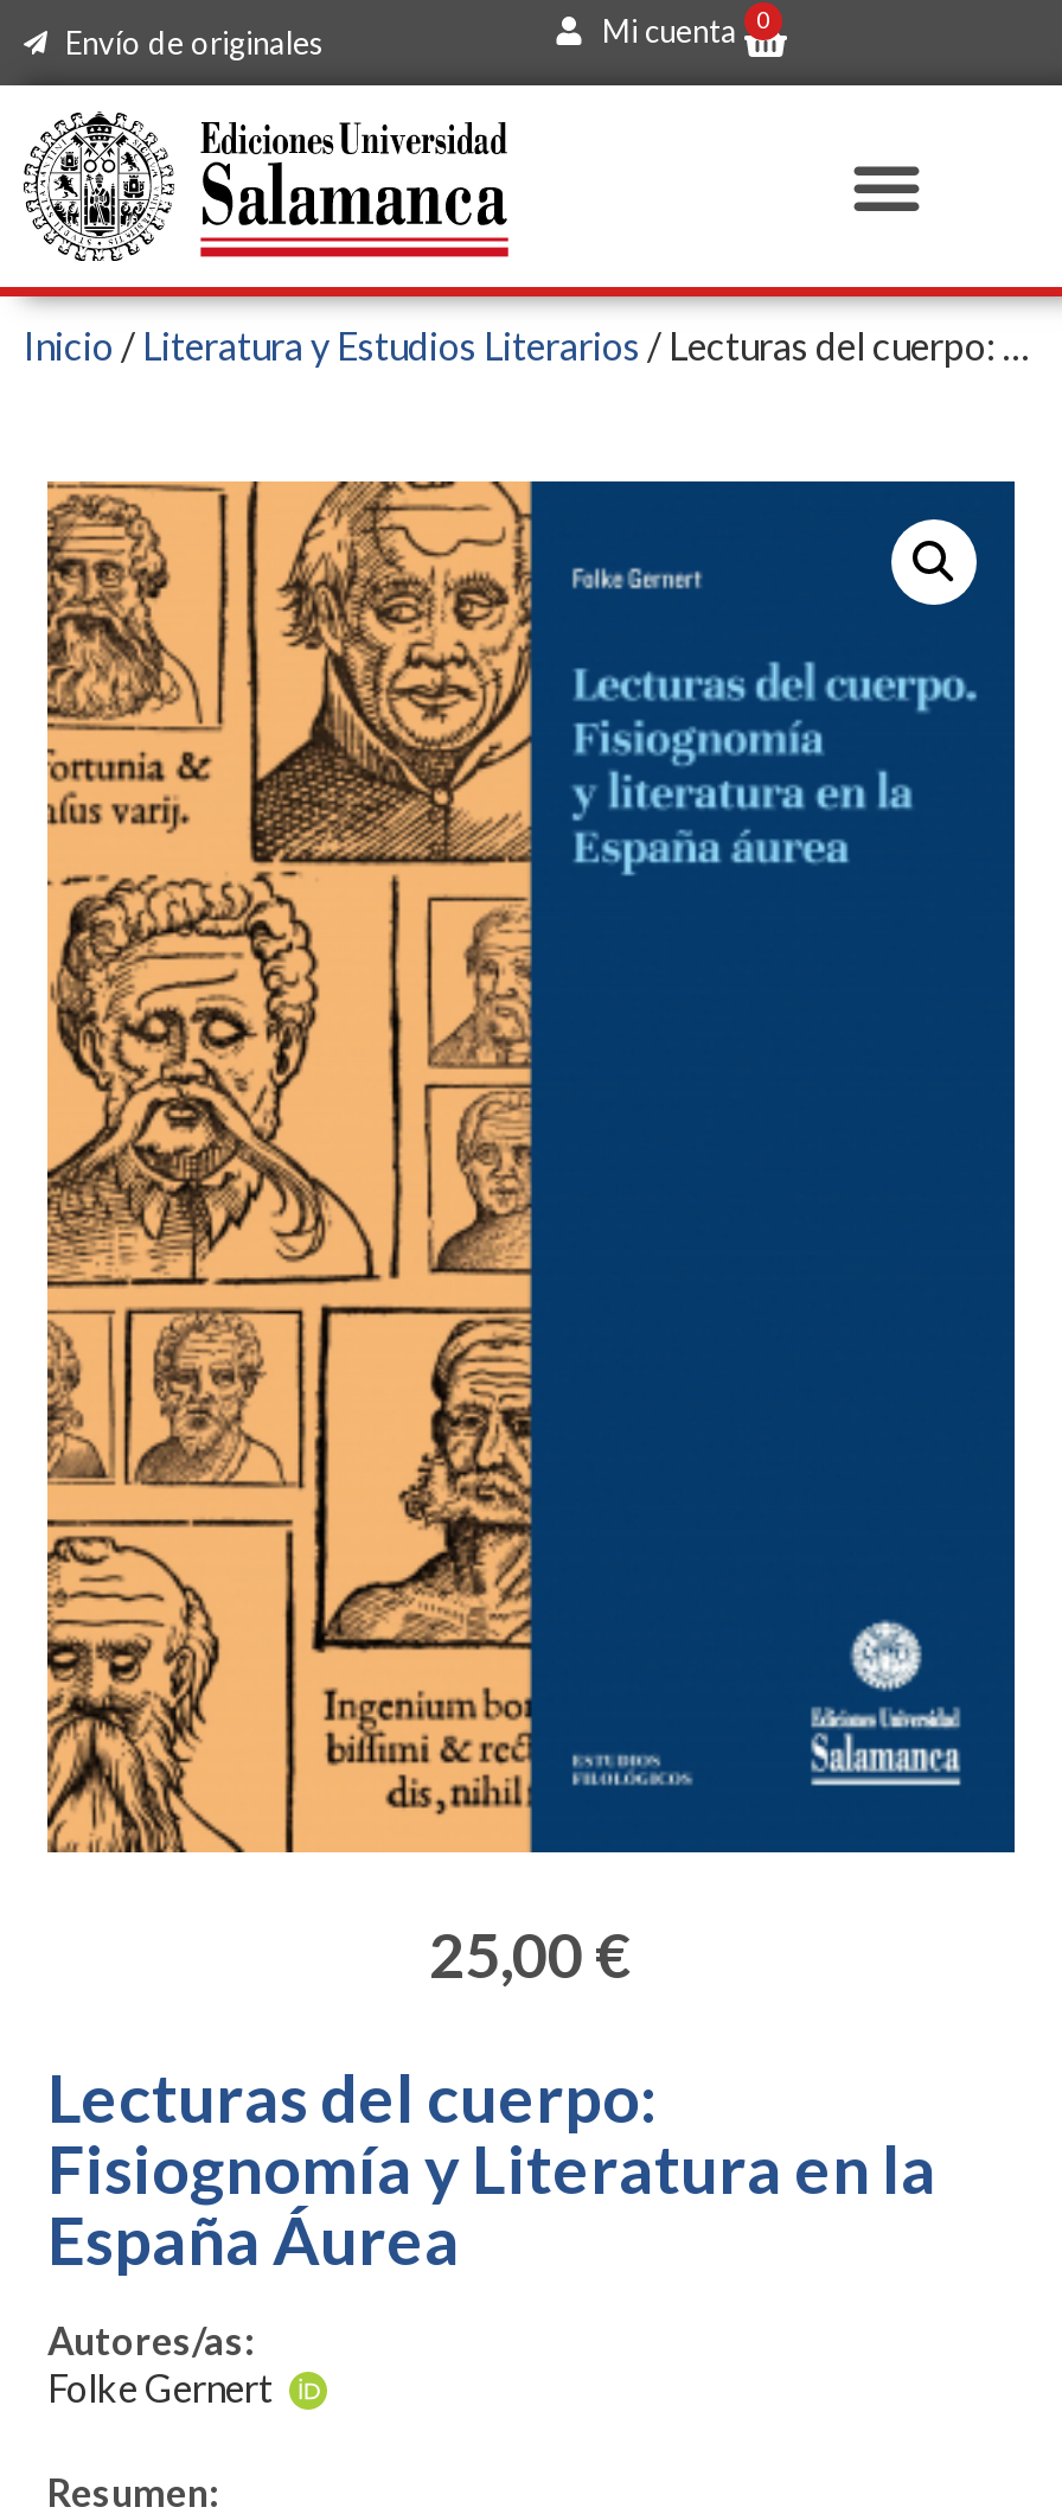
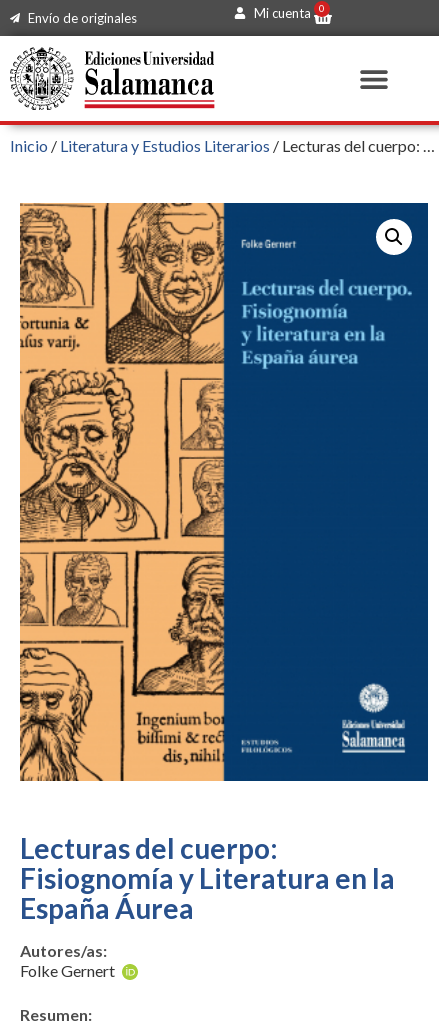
- 25,00 €
